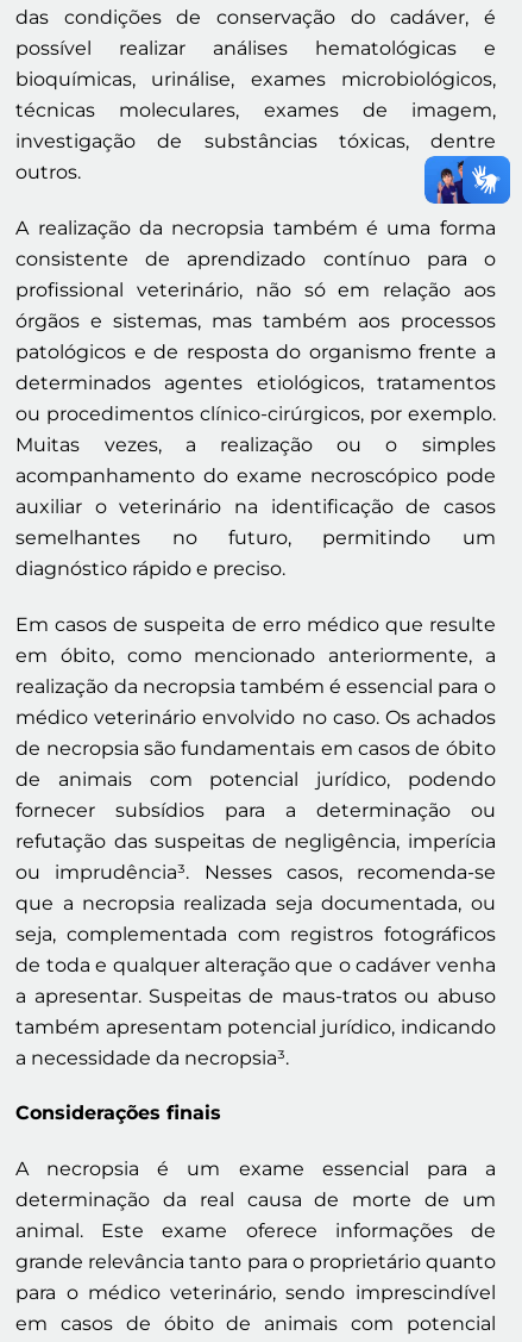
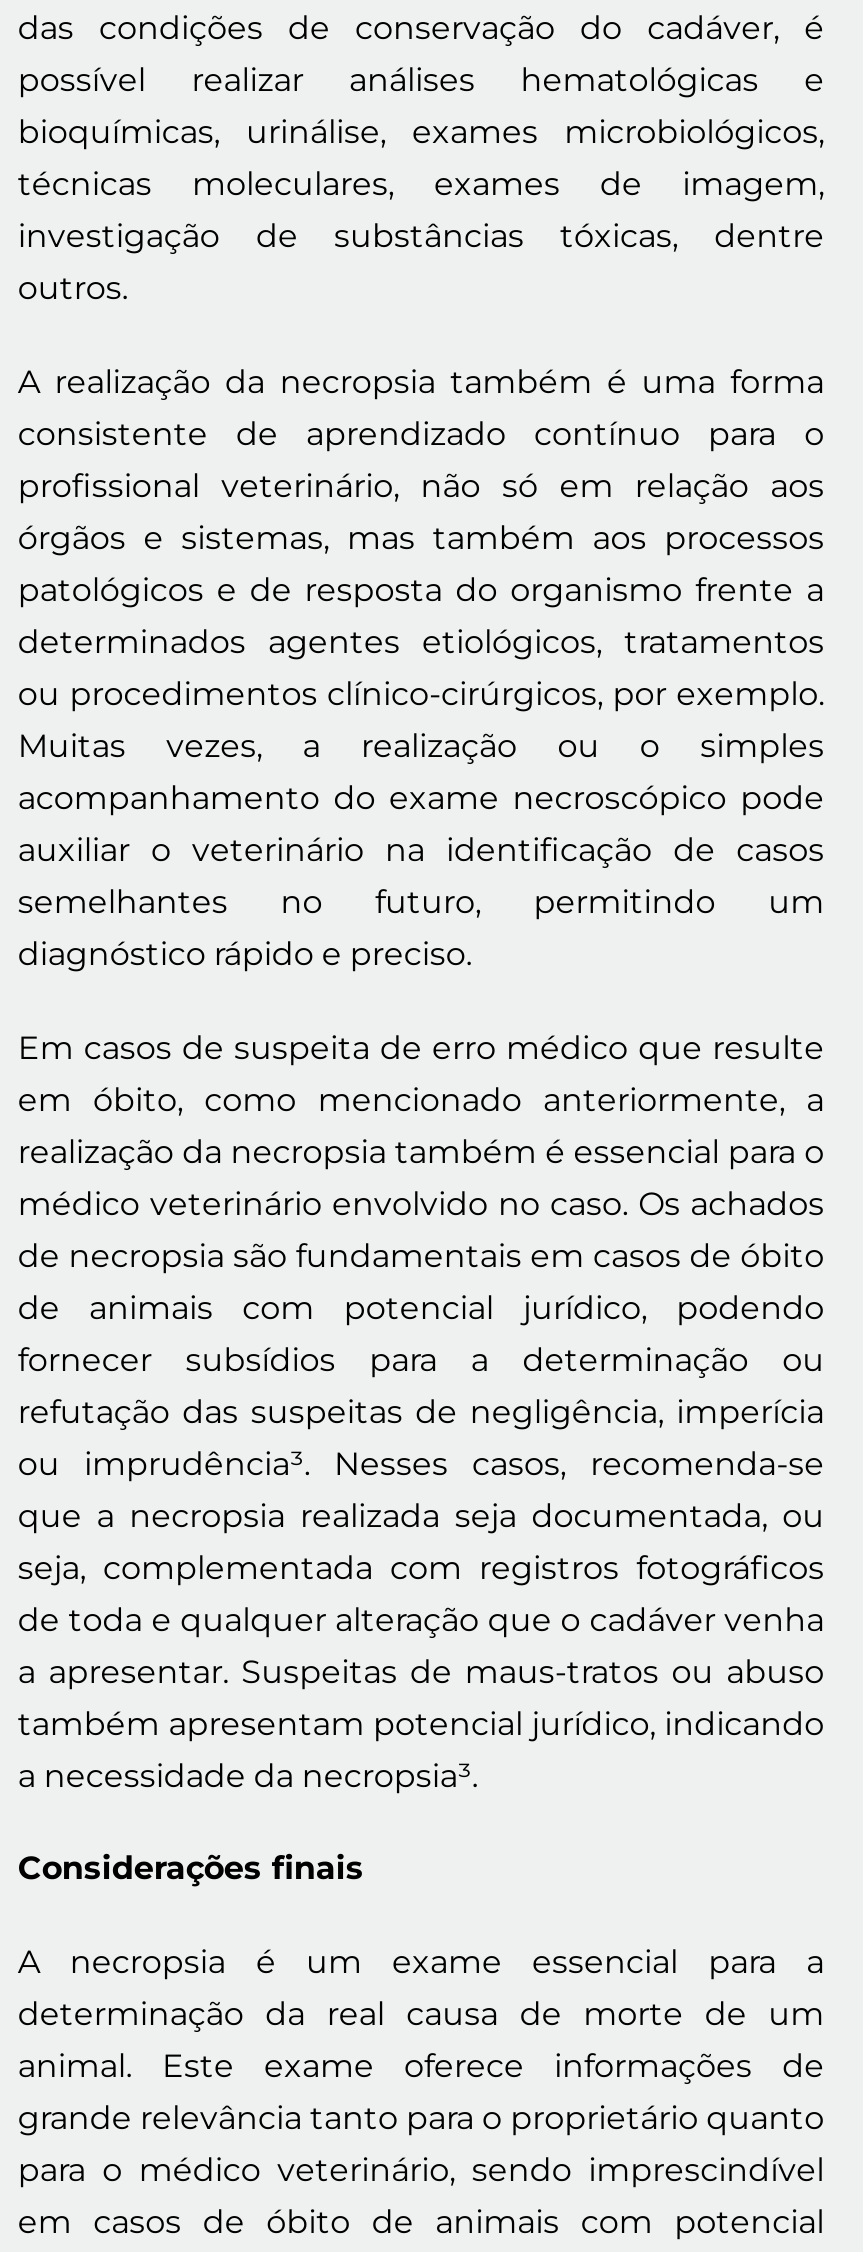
- [image]
